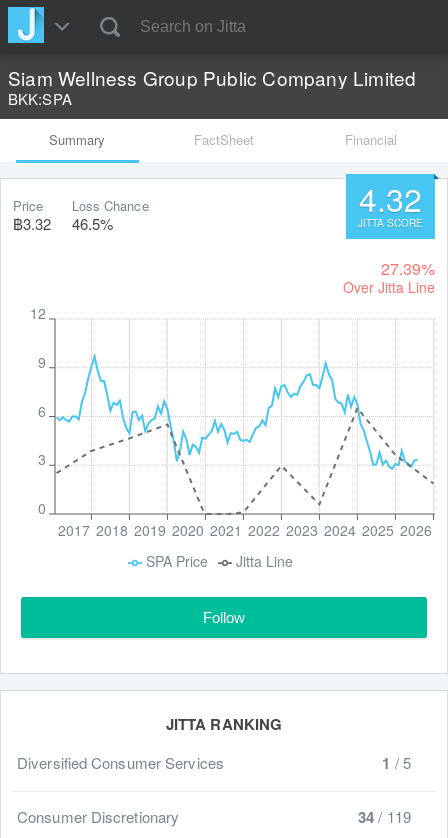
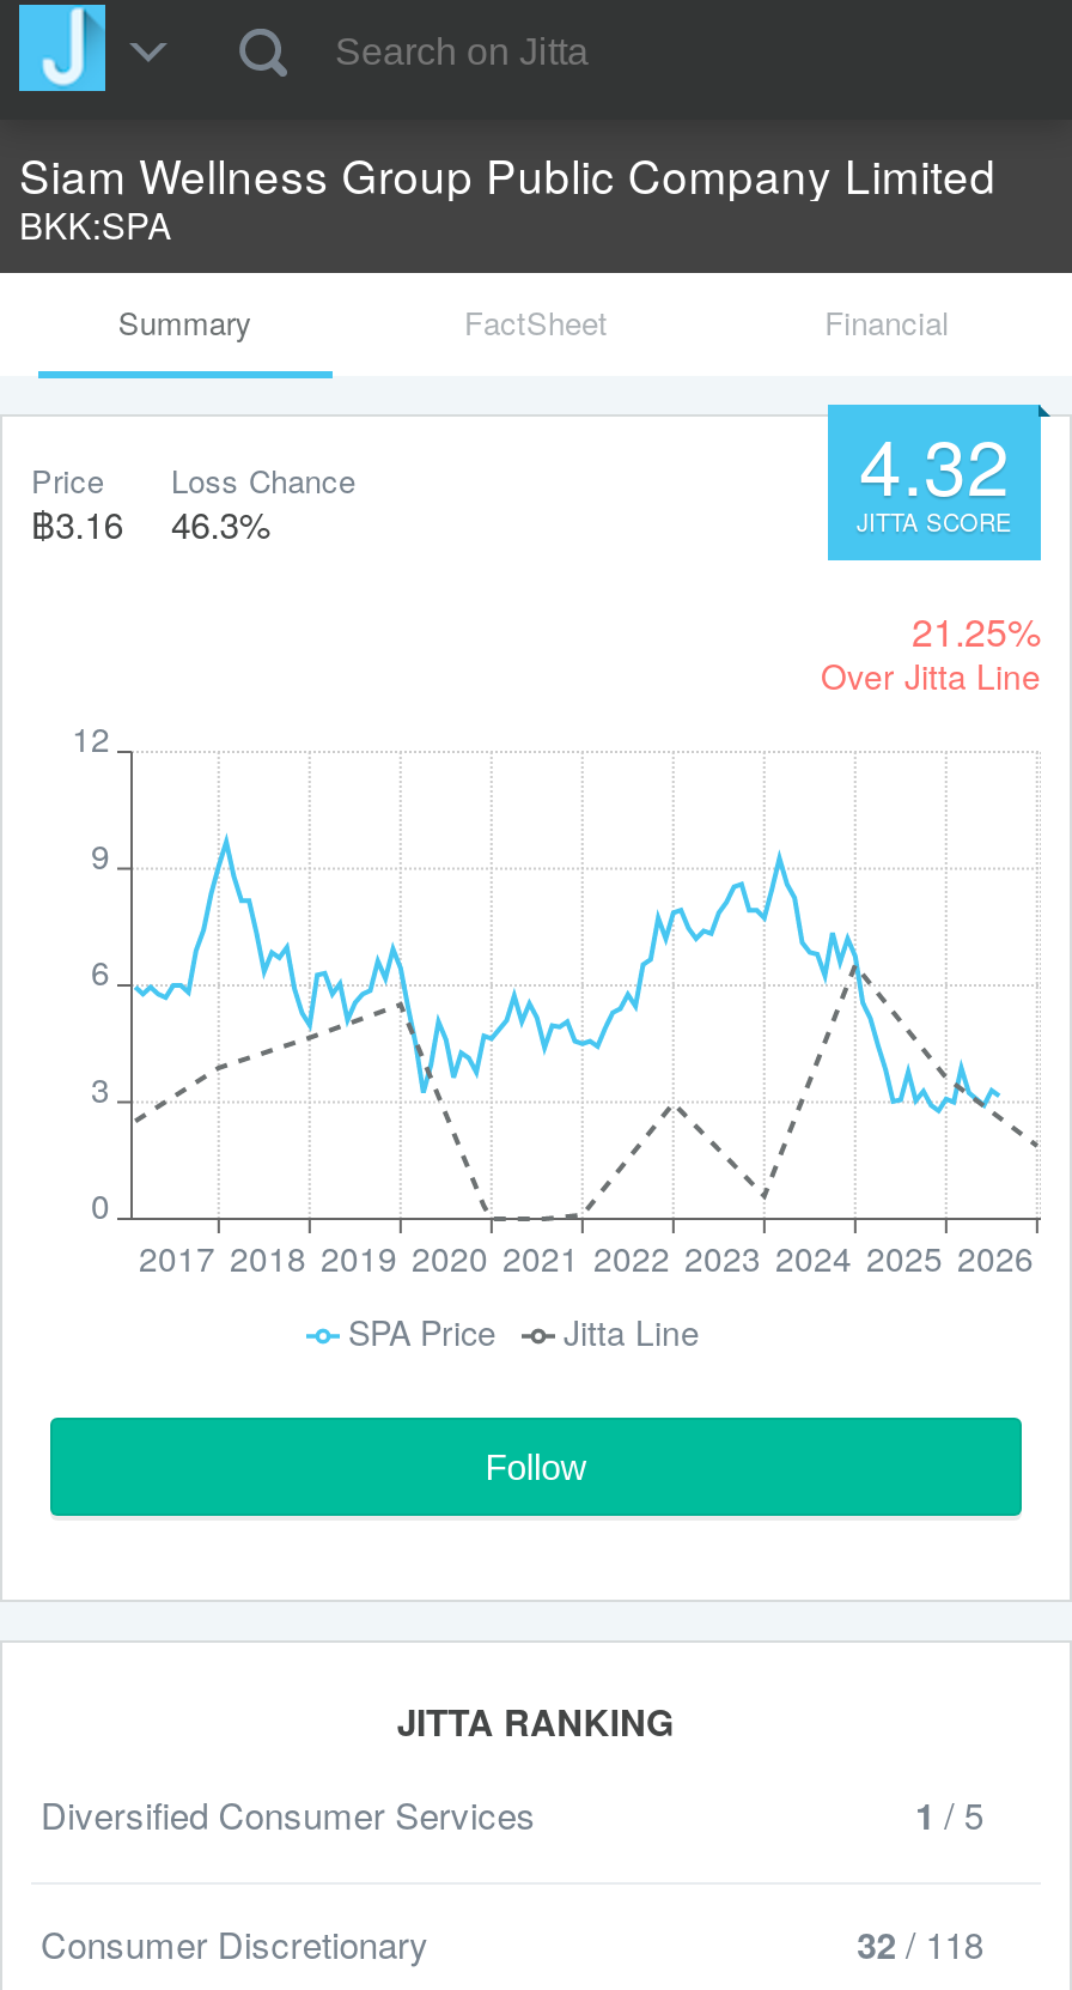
- ฿3.32
+ ฿3.16

- 46.5%
+ 46.3%

- 27.39%
+ 21.25%

- 34 / 119
+ 32 / 118
